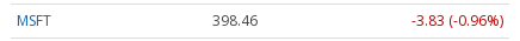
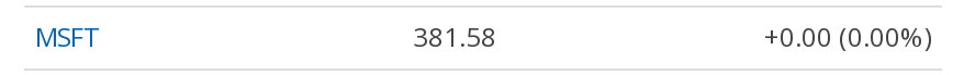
- 398.46
+ 381.58

- -3.83 (-0.96%)
+ +0.00 (0.00%)
